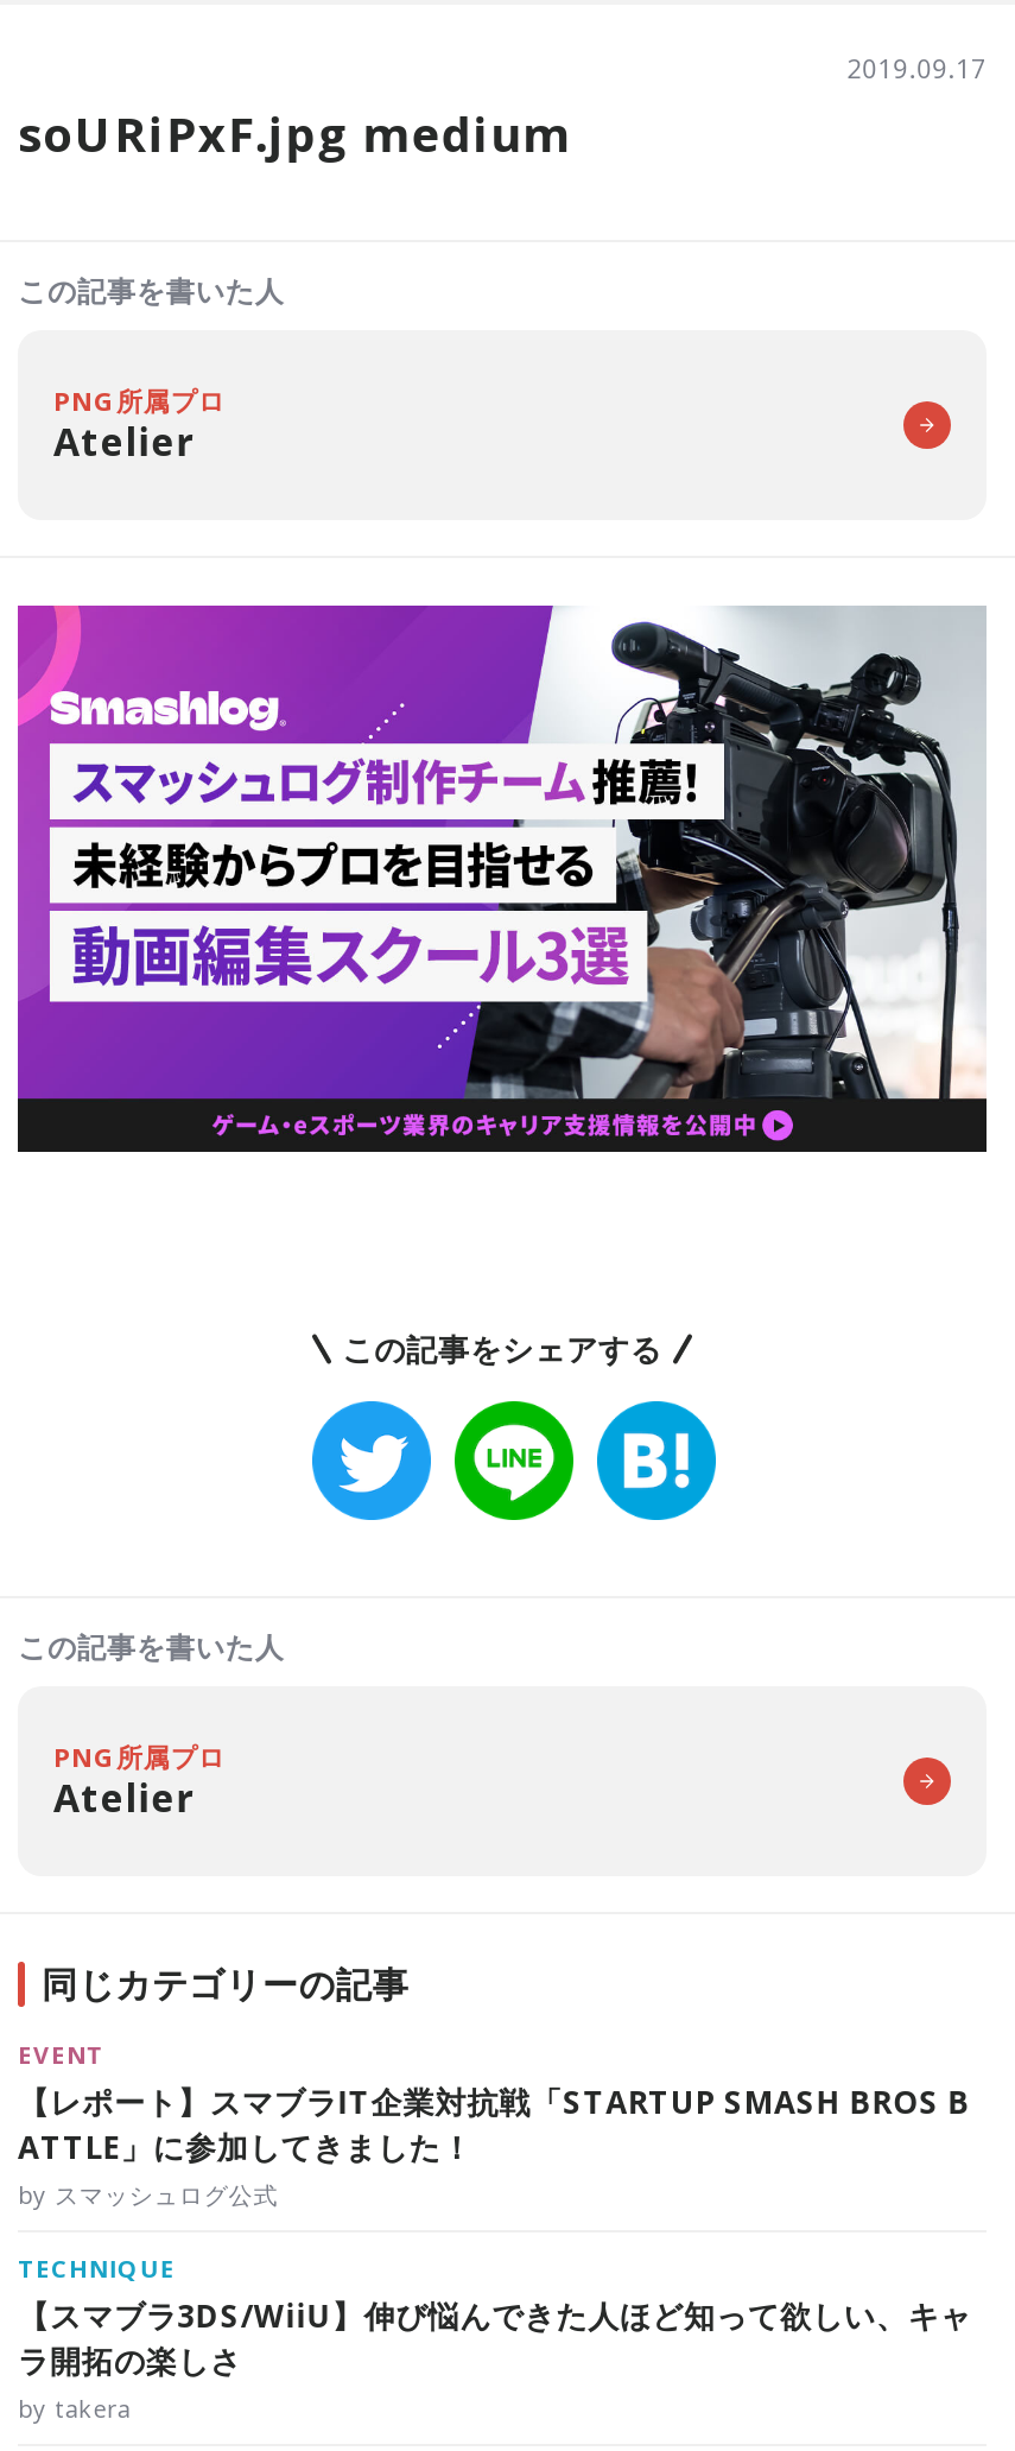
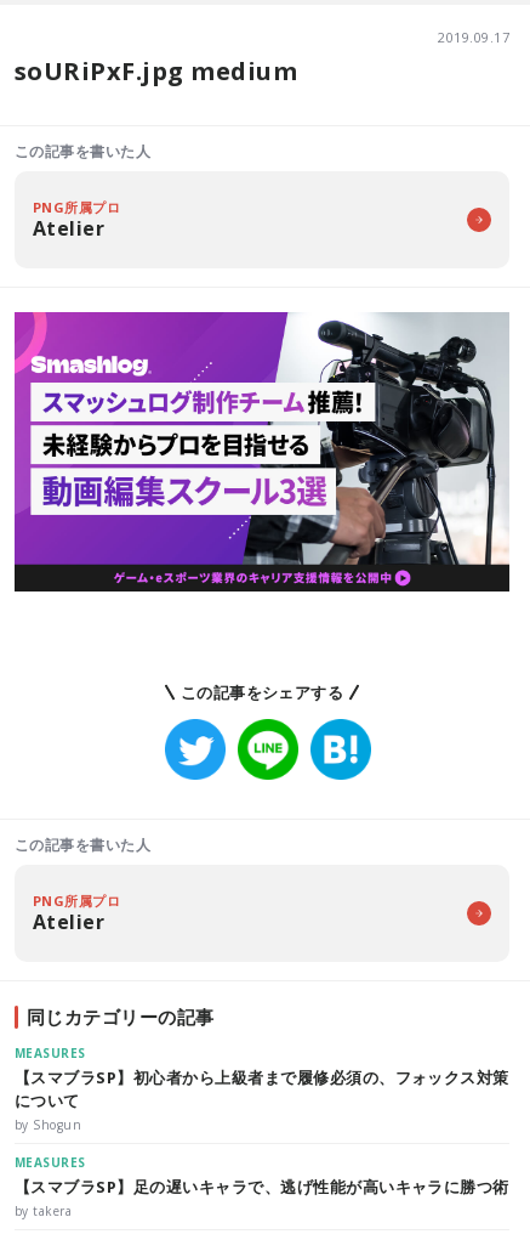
- EVENT
- 【レポート】スマブラIT企業対抗戦「STARTUP SMASH BROS B
- ATTLE」に参加してきました！
- by スマッシュログ公式
+ MEASURES
+ 【スマブラSP】初心者から上級者まで履修必須の、フォックス対策
+ について
+ by Shogun

- TECHNIQUE
- 【スマブラ3DS/WiiU】伸び悩んできた人ほど知って欲しい、キャ
- ラ開拓の楽しさ
+ MEASURES
+ 【スマブラSP】足の遅いキャラで、逃げ性能が高いキャラに勝つ術
